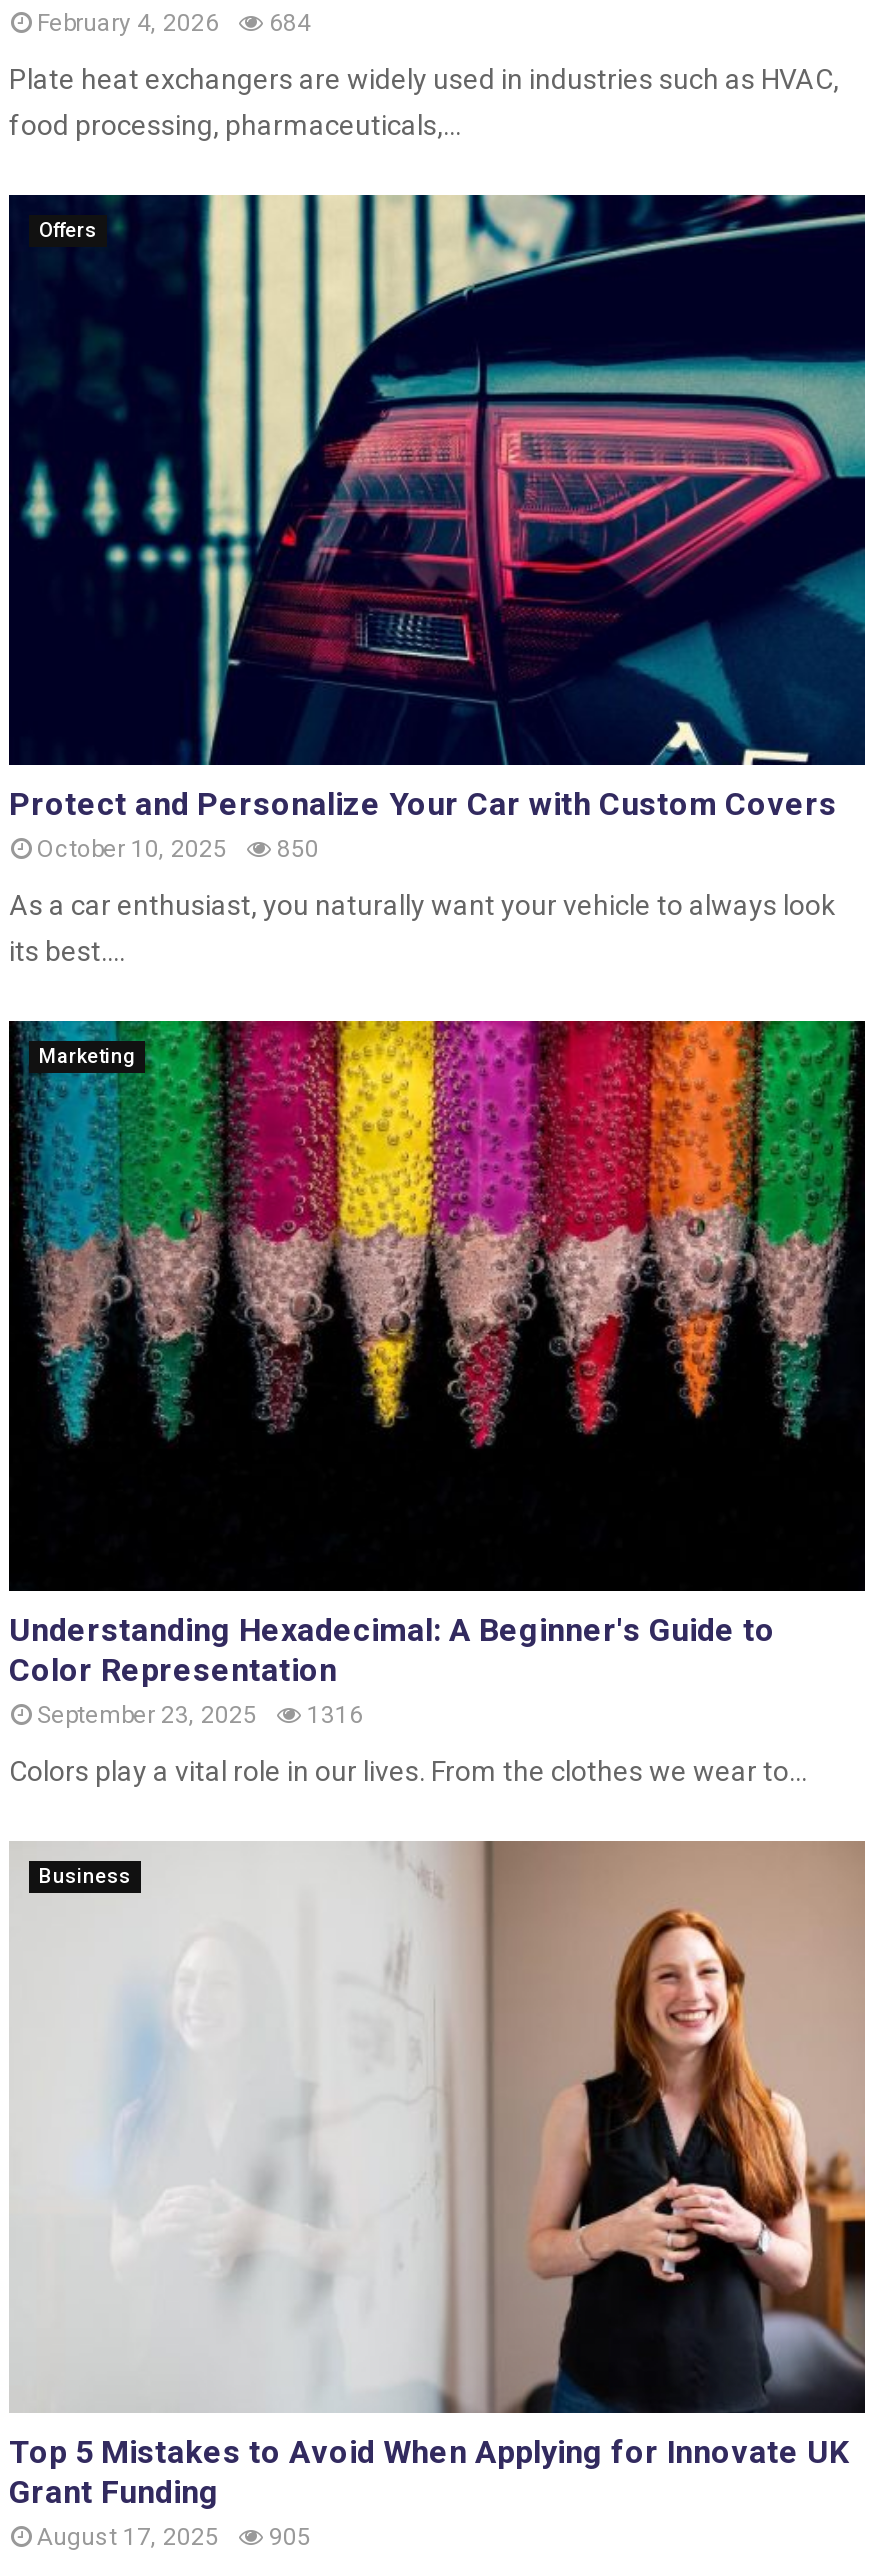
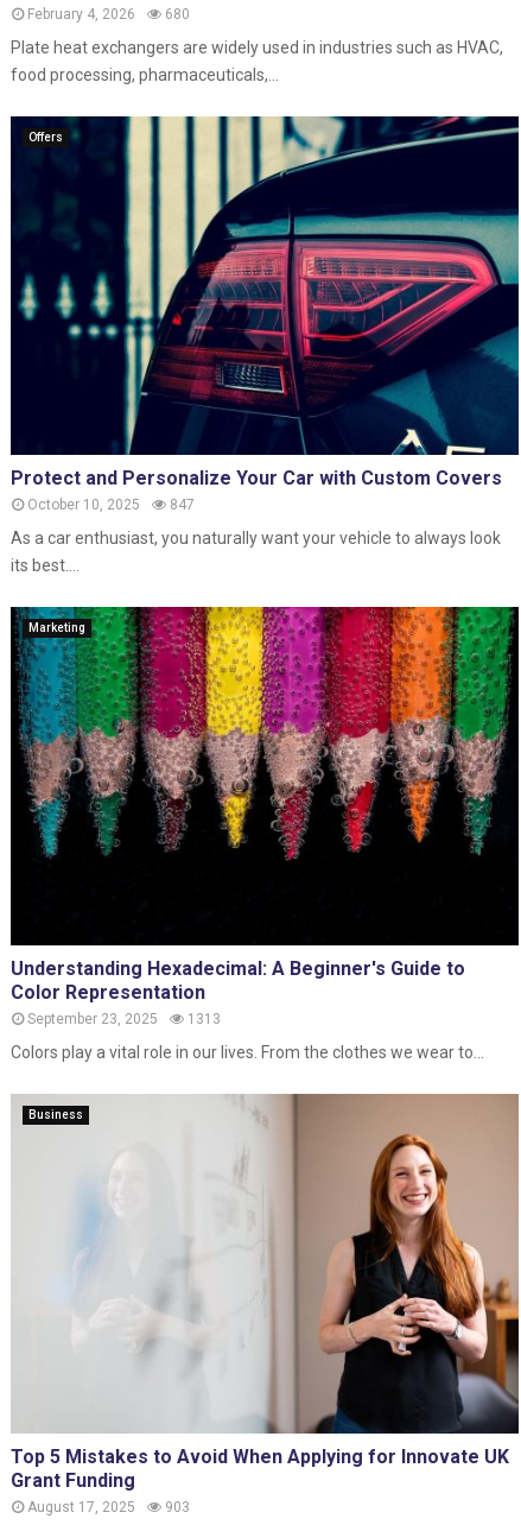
- February 4, 2026 684
+ February 4, 2026 680

- October 10, 2025 850
+ October 10, 2025 847

- September 23, 2025 1316
+ September 23, 2025 1313

- August 17, 2025 905
+ August 17, 2025 903
